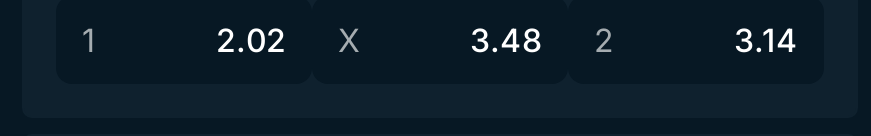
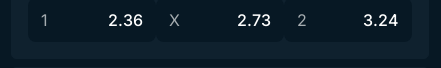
- 2.02 X
+ 2.36 X

- 3.48 2
+ 2.73 2

- 3.14
+ 3.24
